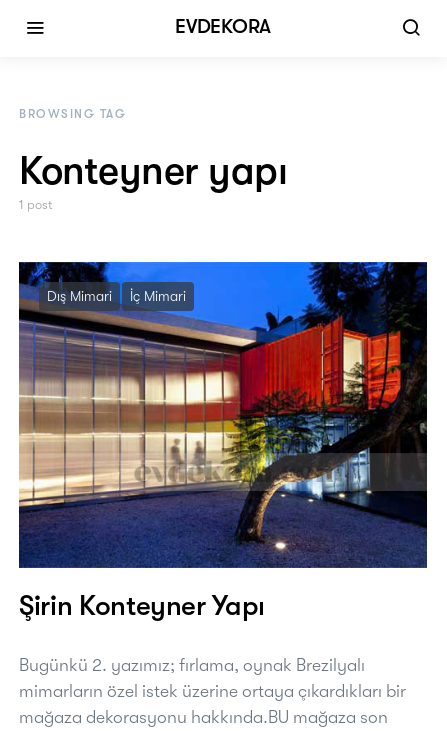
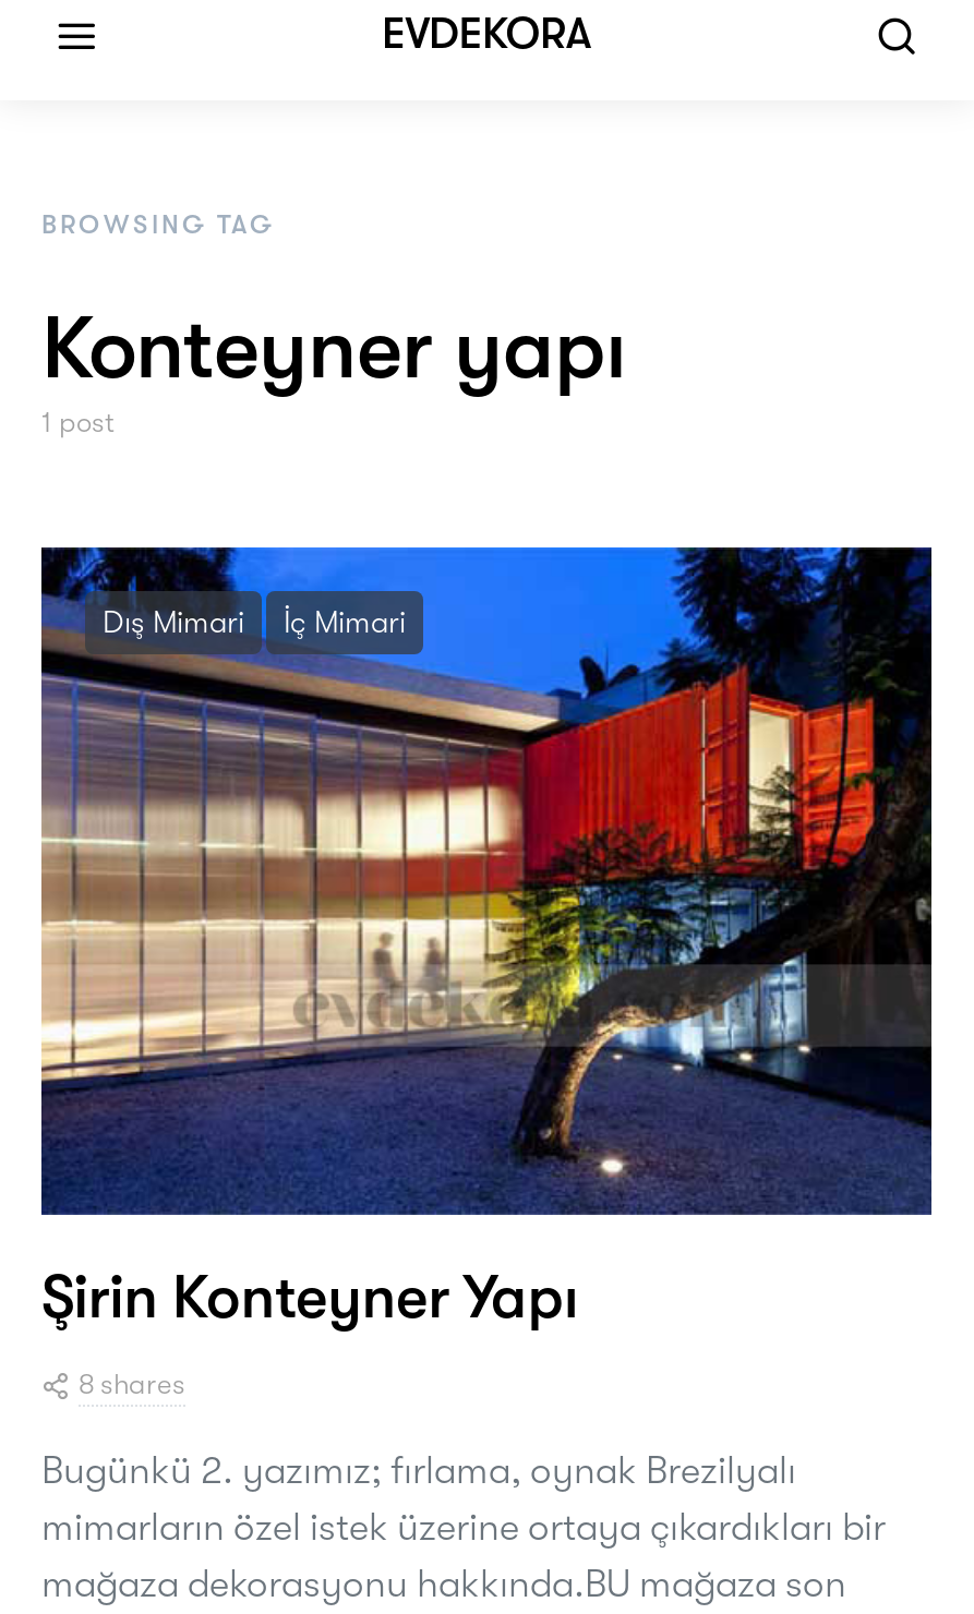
+ 8 shares
